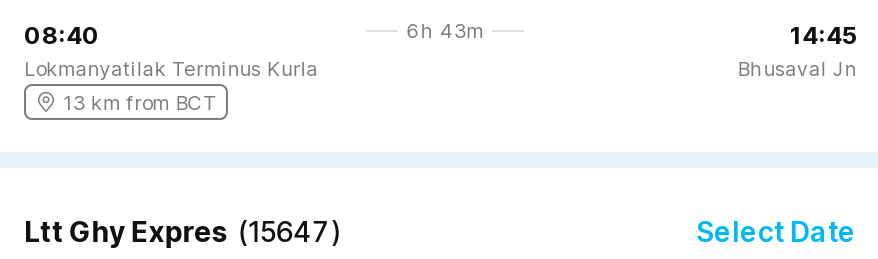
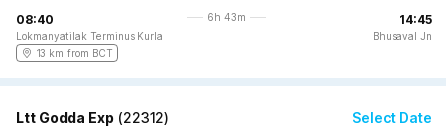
- Ltt Ghy Expres (15647)
+ Ltt Godda Exp (22312)
